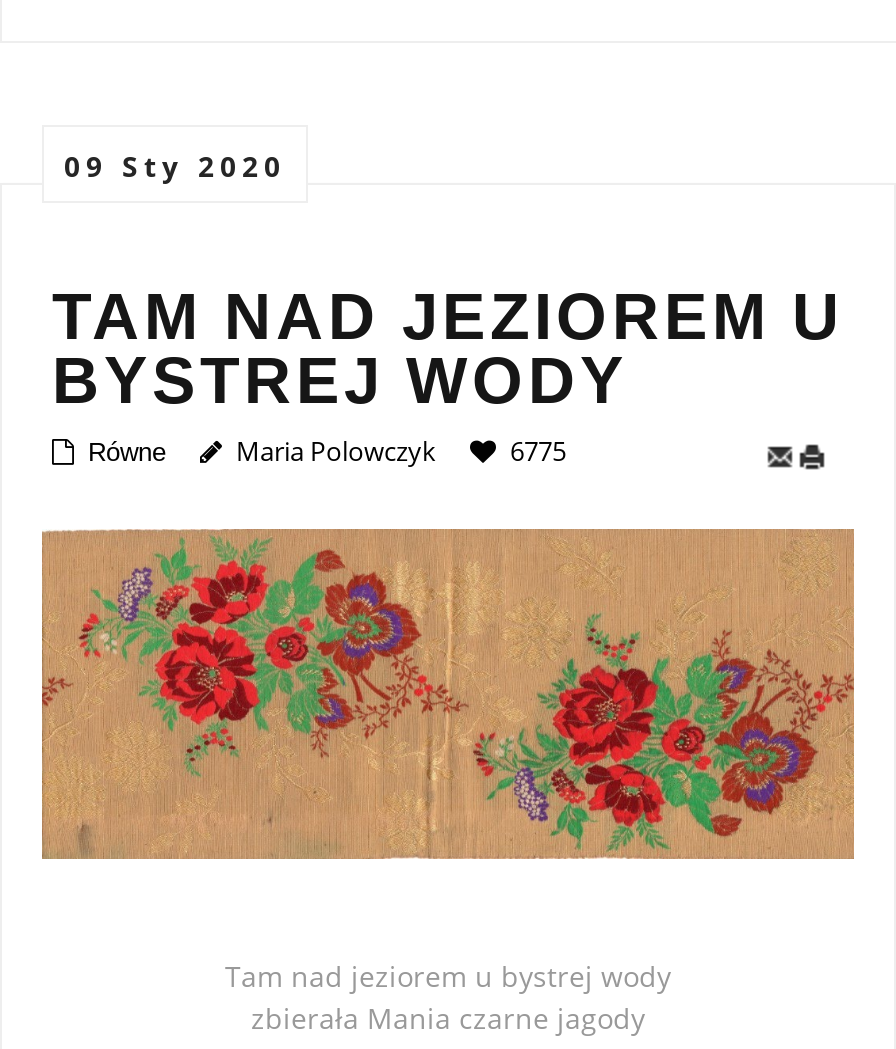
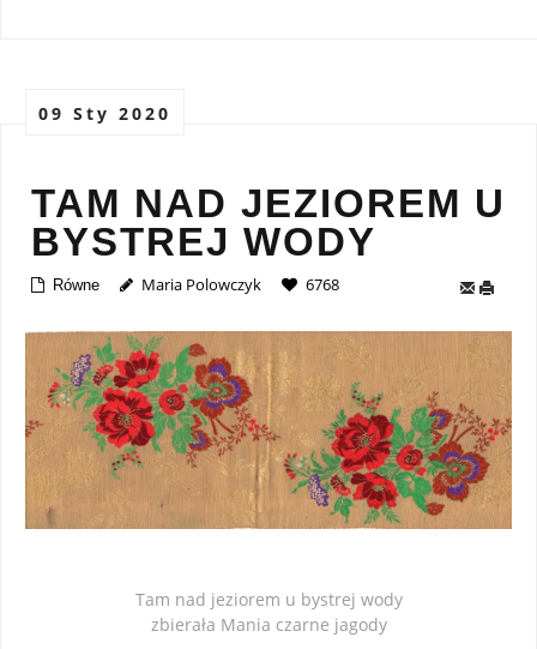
- 6775
+ 6768
